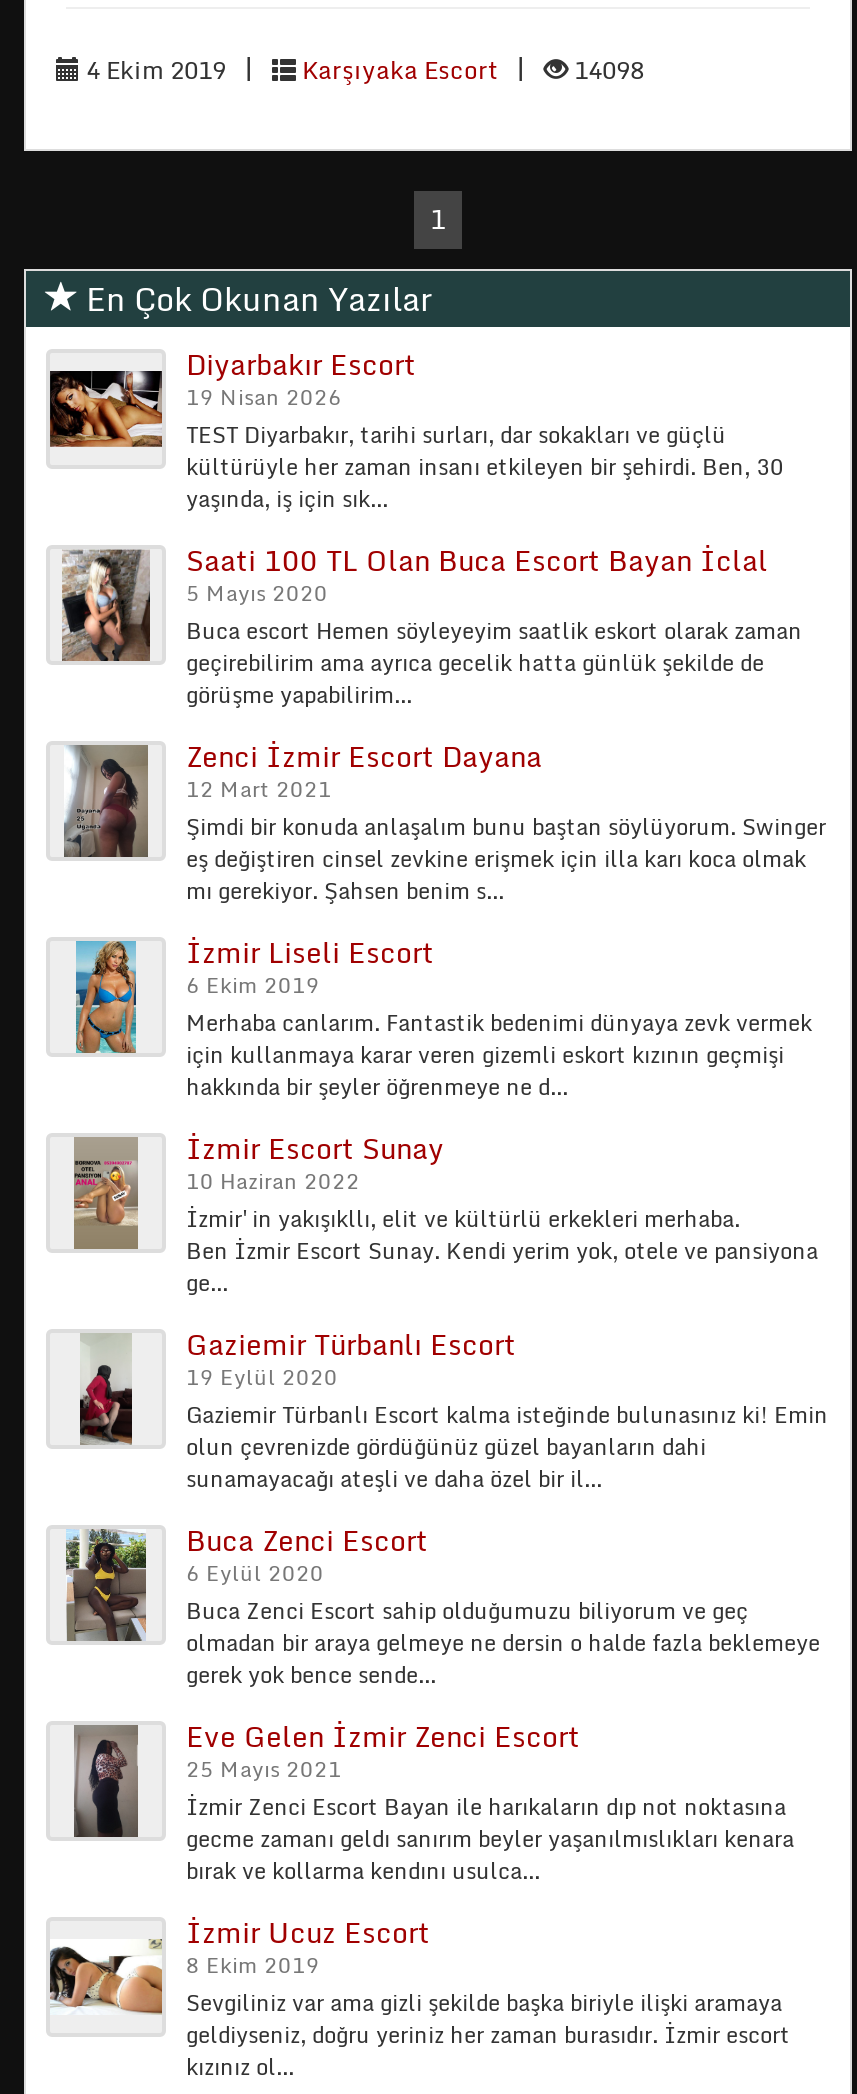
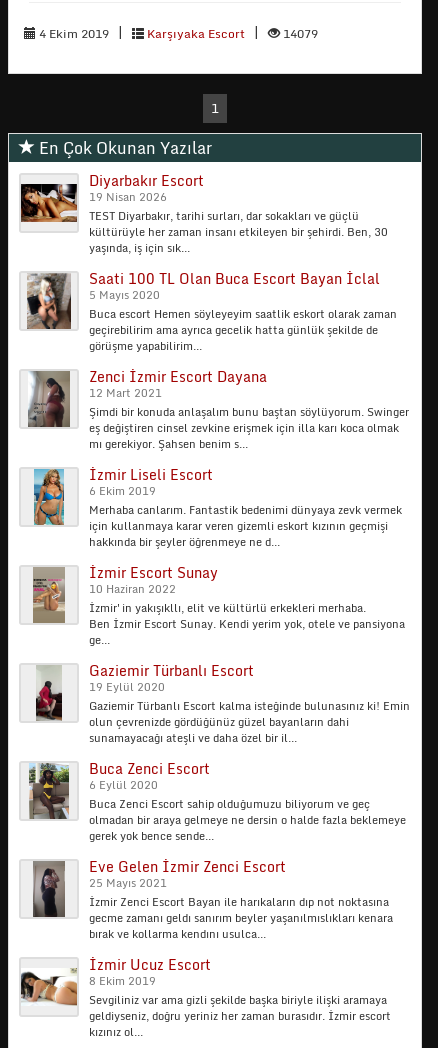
- 14098
+ 14079
